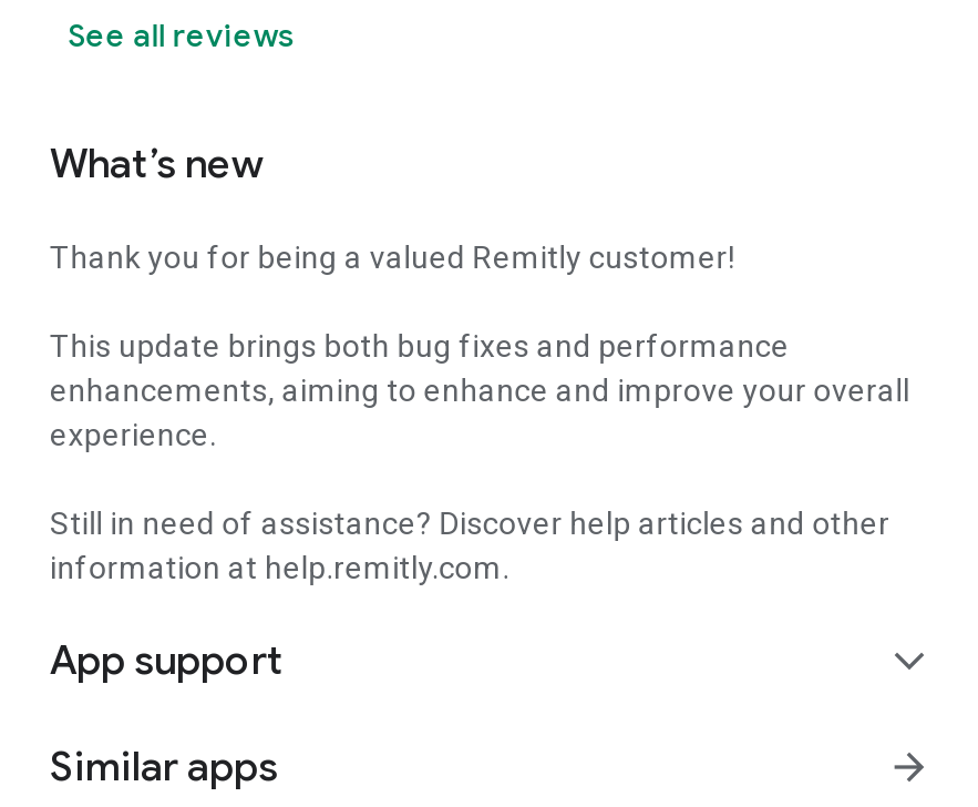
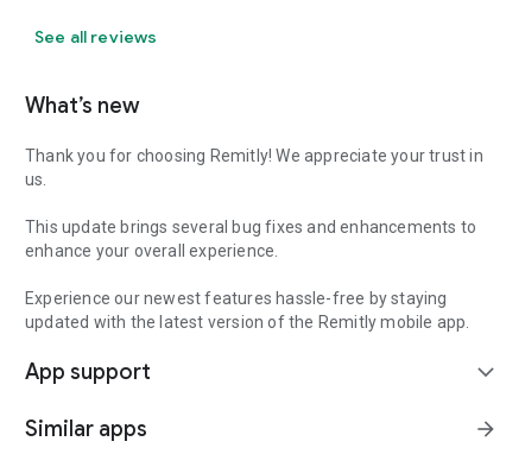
- Thank you for being a valued Remitly customer!
+ Thank you for choosing Remitly! We appreciate your trust in
+ us.

- This update brings both bug fixes and performance
- enhancements, aiming to enhance and improve your overall
- experience.
+ This update brings several bug fixes and enhancements to
+ enhance your overall experience.

- Still in need of assistance? Discover help articles and other
- information at help.remitly.com.
+ Experience our newest features hassle-free by staying
+ updated with the latest version of the Remitly mobile app.
